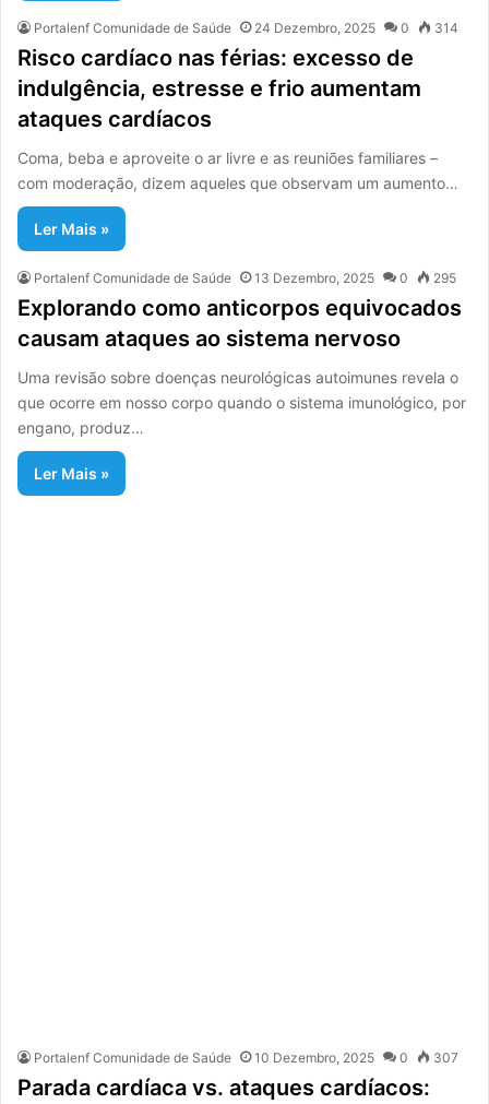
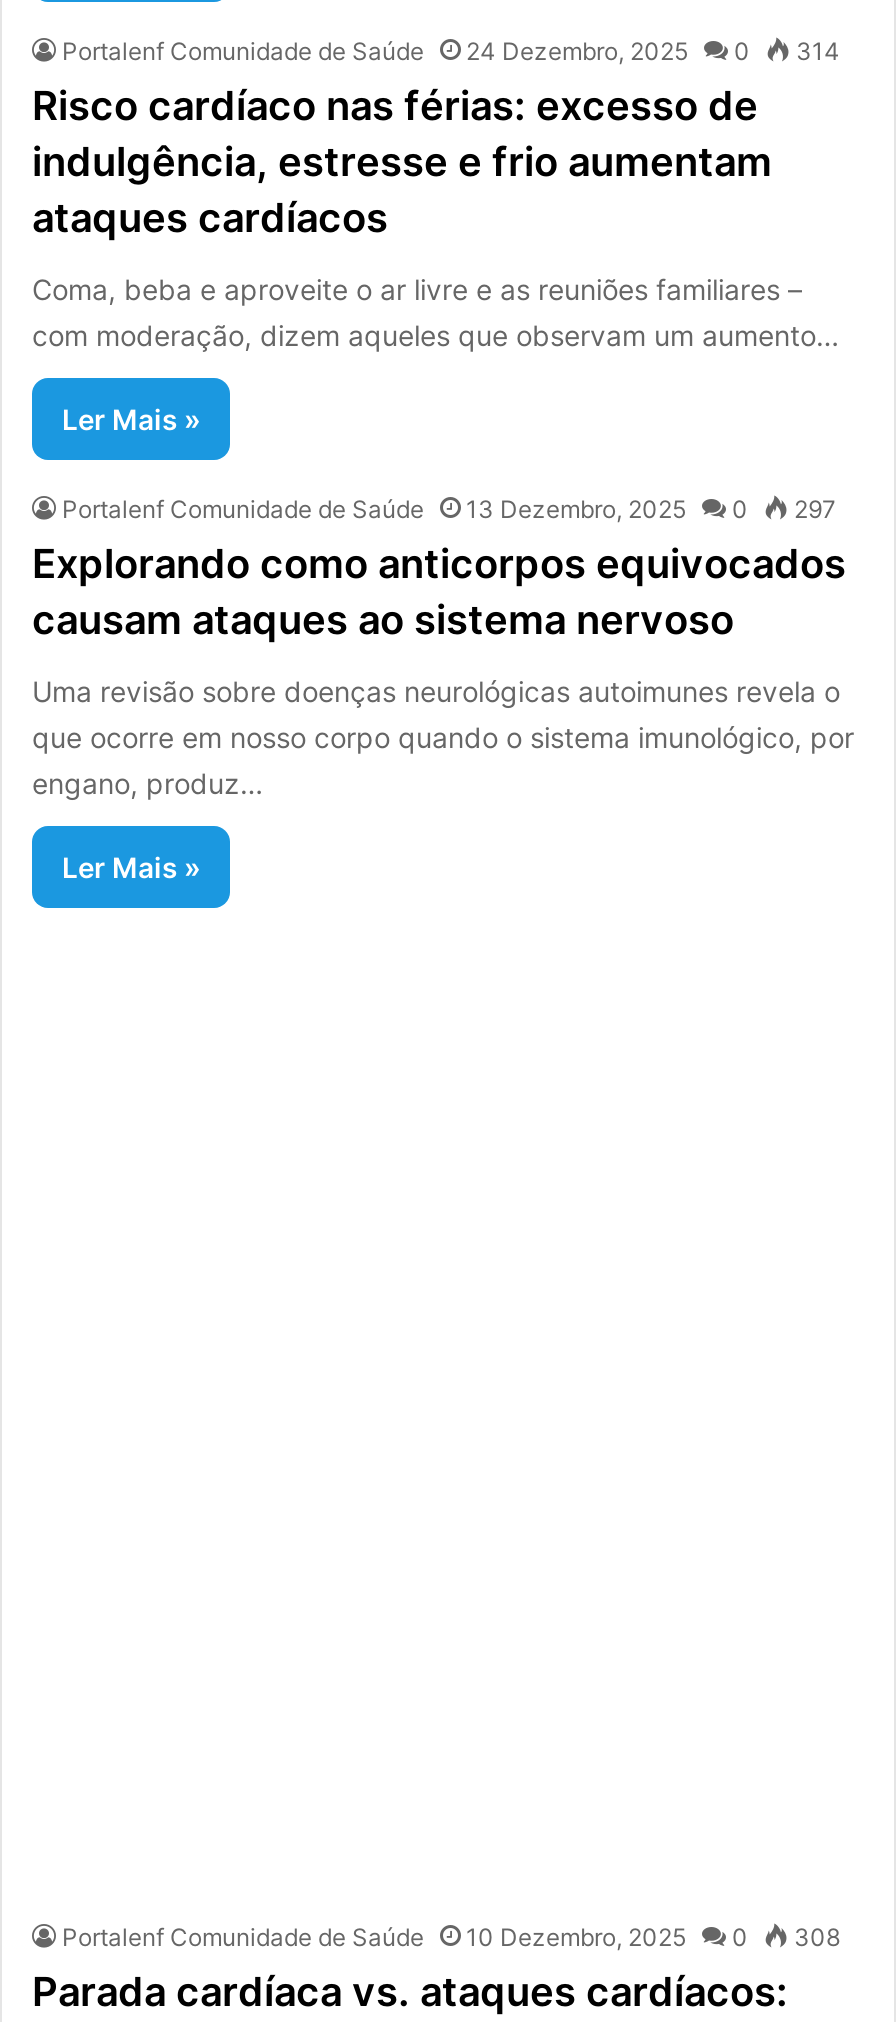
- Portalenf Comunidade de Saúde 13 Dezembro, 2025 0 295
+ Portalenf Comunidade de Saúde 13 Dezembro, 2025 0 297

- Portalenf Comunidade de Saúde 10 Dezembro, 2025 0 307
+ Portalenf Comunidade de Saúde 10 Dezembro, 2025 0 308
